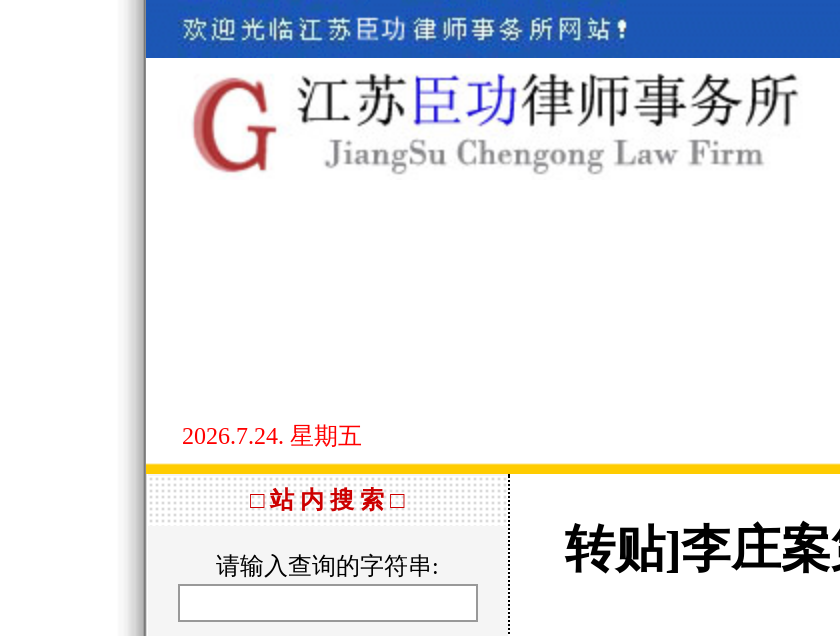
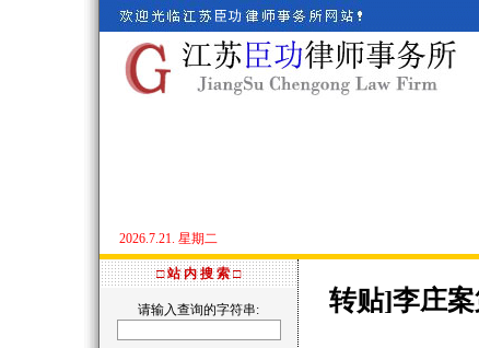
- 2026.7.24. 星期五
+ 2026.7.21. 星期二
